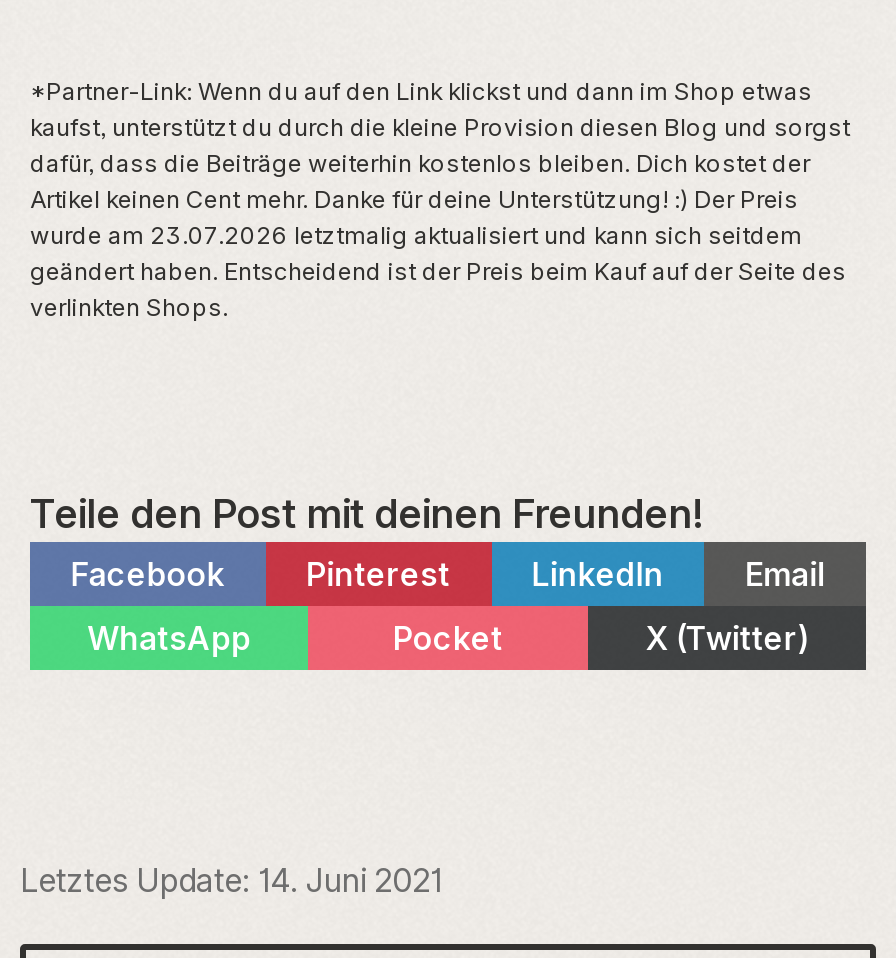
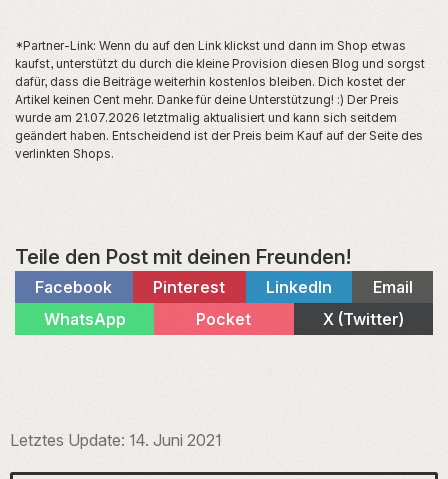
- wurde am 23.07.2026 letztmalig aktualisiert und kann sich seitdem
+ wurde am 21.07.2026 letztmalig aktualisiert und kann sich seitdem
